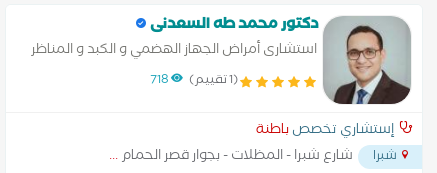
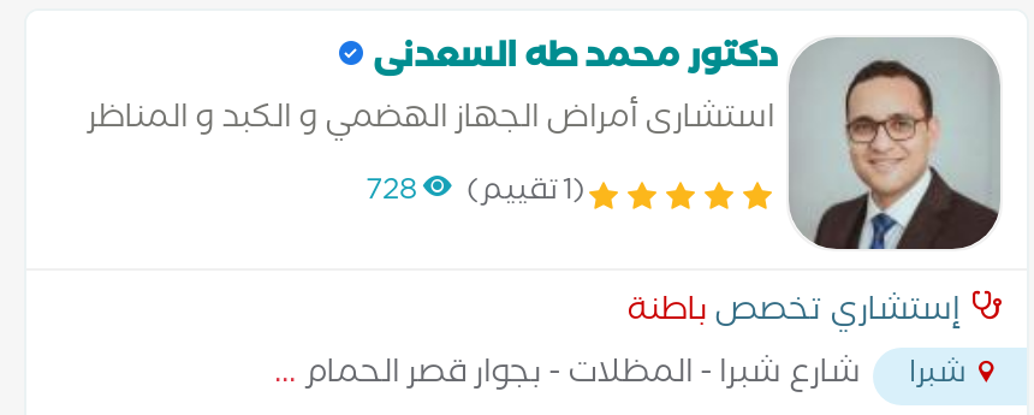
- 718
+ 728
